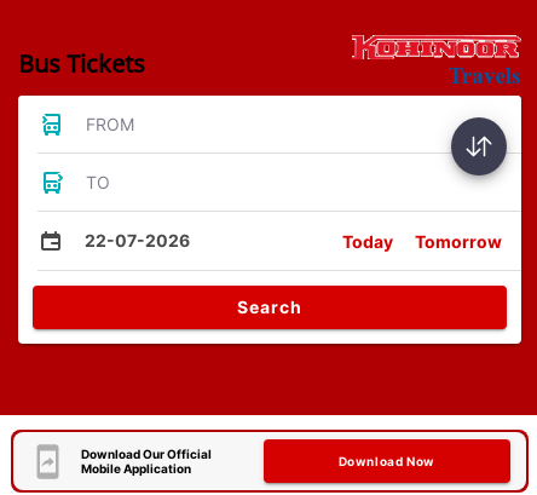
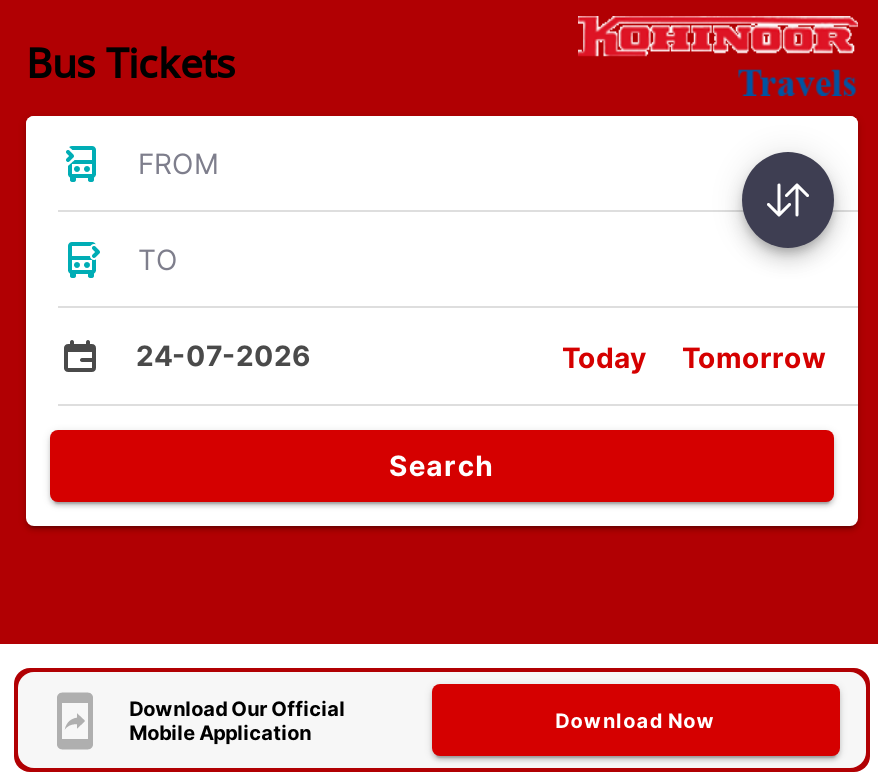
- 22-07-2026
+ 24-07-2026
